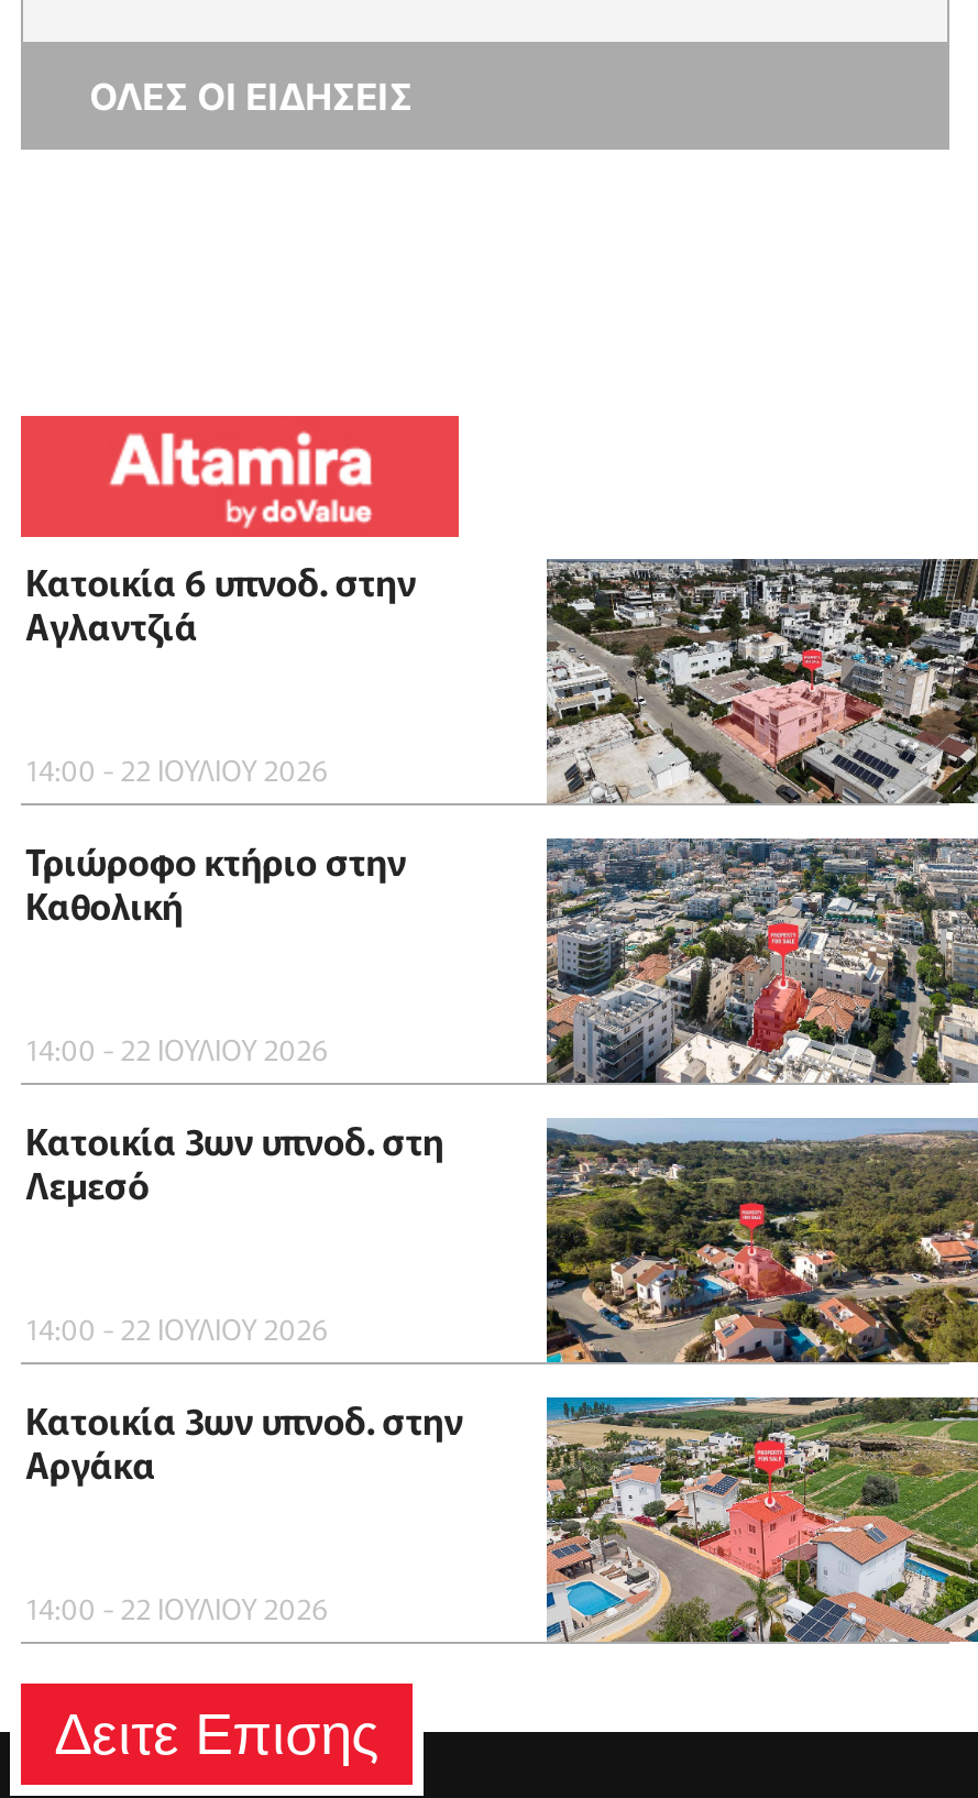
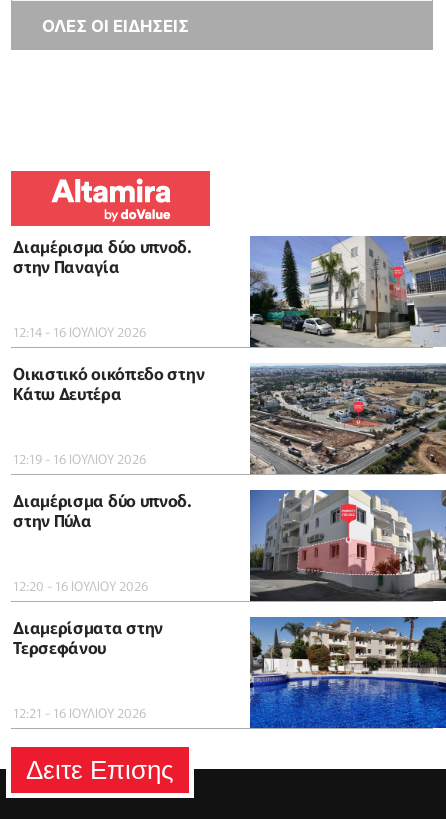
- Κατοικία 6 υπνοδ. στην
- Αγλαντζιά
+ Διαμέρισμα δύο υπνοδ.
+ στην Παναγία

- [image]
+ [image]

- 14:00 - 22 ΙΟΥΛΙΟΥ 2026
+ 12:14 - 16 ΙΟΥΛΙΟΥ 2026

- Τριώροφο κτήριο στην
- Καθολική
+ Οικιστικό οικόπεδο στην
+ Κάτω Δευτέρα

- [image]
+ [image]

- 14:00 - 22 ΙΟΥΛΙΟΥ 2026
+ 12:19 - 16 ΙΟΥΛΙΟΥ 2026

- Κατοικία 3ων υπνοδ. στη
- Λεμεσό
+ Διαμέρισμα δύο υπνοδ.
+ στην Πύλα

- [image]
+ [image]

- 14:00 - 22 ΙΟΥΛΙΟΥ 2026
+ 12:20 - 16 ΙΟΥΛΙΟΥ 2026

- Κατοικία 3ων υπνοδ. στην
- Αργάκα
+ Διαμερίσματα στην
+ Τερσεφάνου

- [image]
+ [image]

- 14:00 - 22 ΙΟΥΛΙΟΥ 2026
+ 12:21 - 16 ΙΟΥΛΙΟΥ 2026
